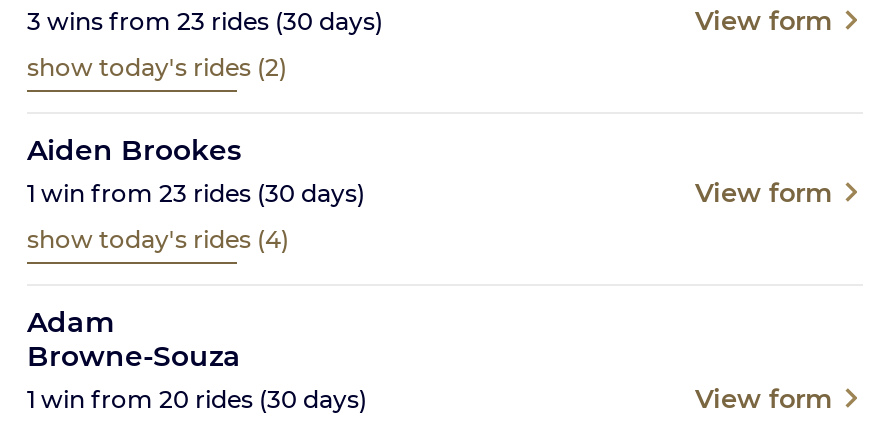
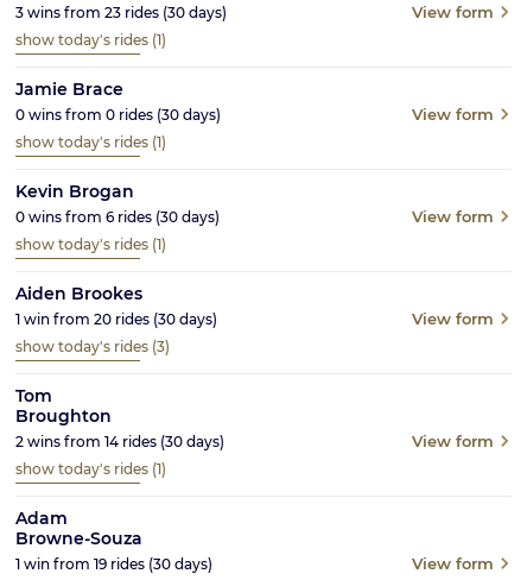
- show today's rides (2)
+ show today's rides (1)

moved down: Aiden Brookes

- 1 win from 23 rides (30 days)
+ Jamie Brace
+ 0 wins from 0 rides (30 days)

- show today's rides (4)
+ show today's rides (1)
+ Kevin Brogan
+ 0 wins from 6 rides (30 days)
+ View form
+ show today's rides (1)
+ View form
+ show today's rides (3)
+ Tom
+ Broughton
+ 2 wins from 14 rides (30 days)
+ View form
+ show today's rides (1)

moved up: 1 win from 20 rides (30 days)

+ 1 win from 19 rides (30 days)
